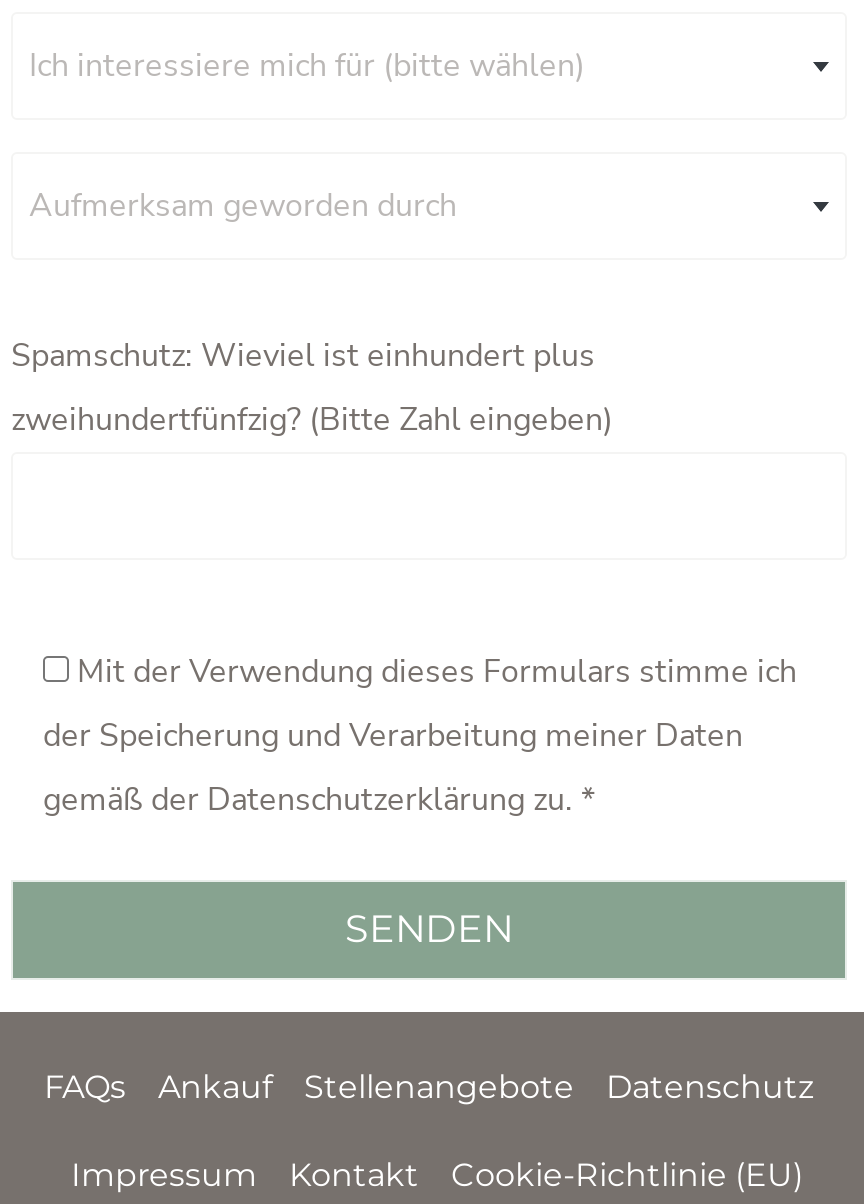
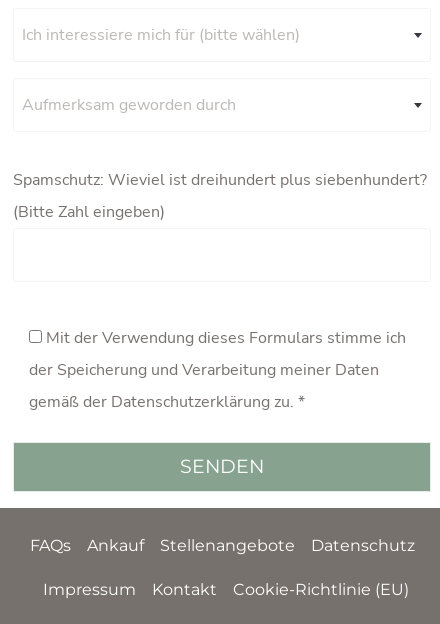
- Spamschutz: Wieviel ist einhundert plus
+ Spamschutz: Wieviel ist dreihundert plus siebenhundert?

- zweihundertfünfzig? (Bitte Zahl eingeben)
+ (Bitte Zahl eingeben)
